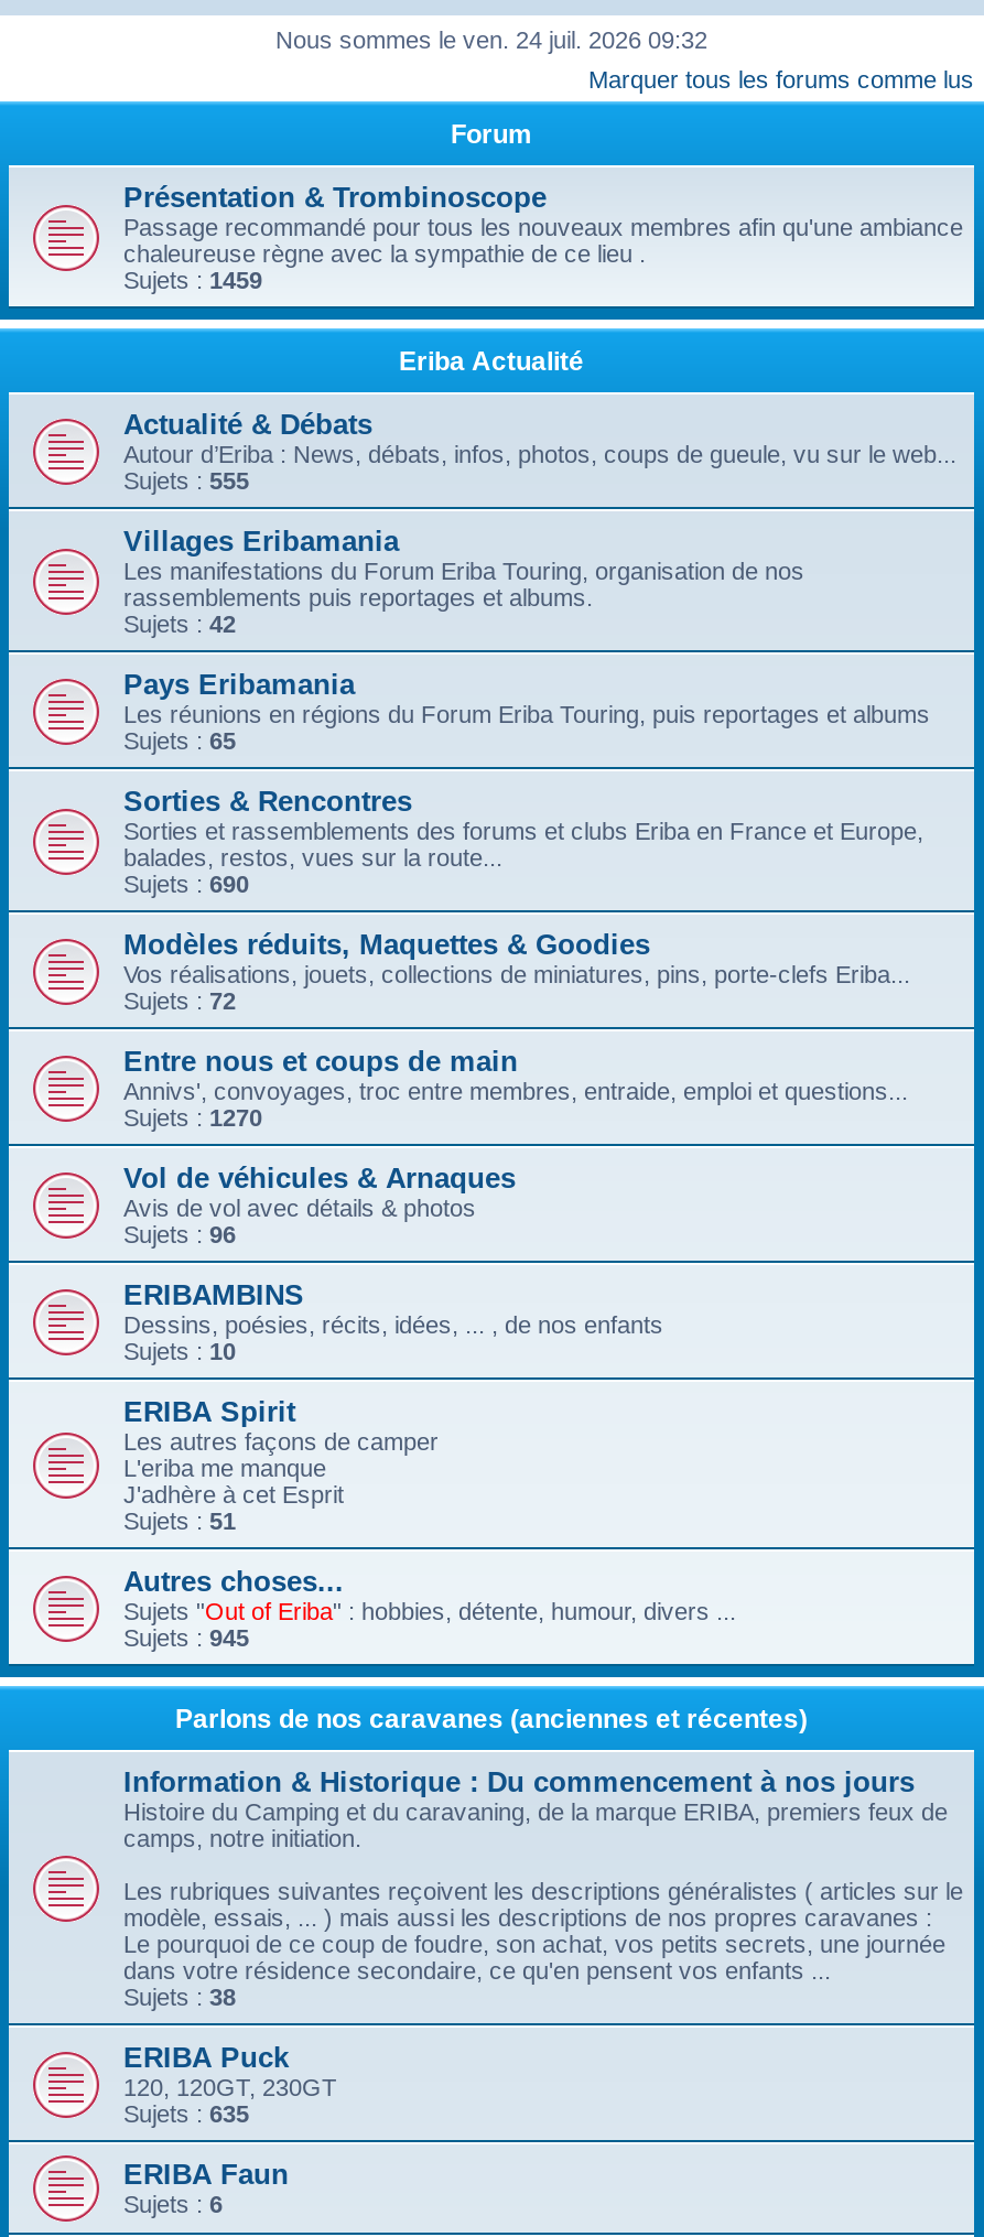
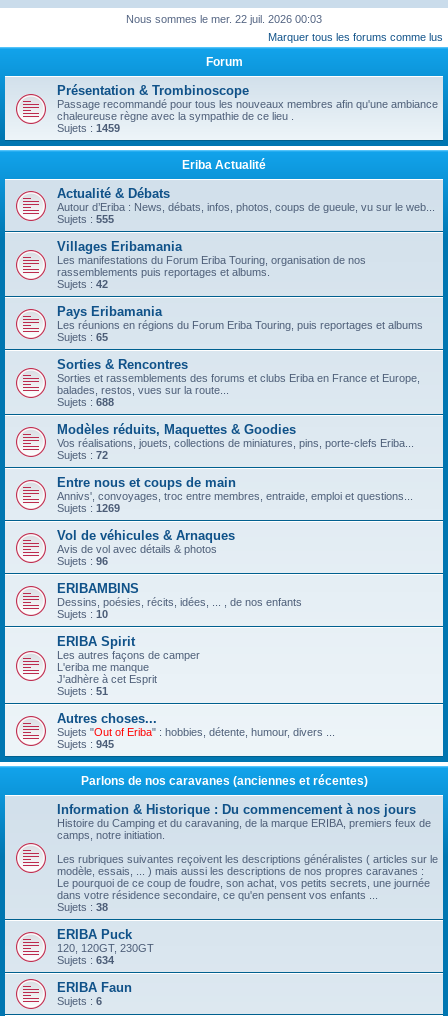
- Nous sommes le ven. 24 juil. 2026 09:32
+ Nous sommes le mer. 22 juil. 2026 00:03

- Sujets : 690
+ Sujets : 688

- Sujets : 1270
+ Sujets : 1269

- Sujets : 635
+ Sujets : 634
